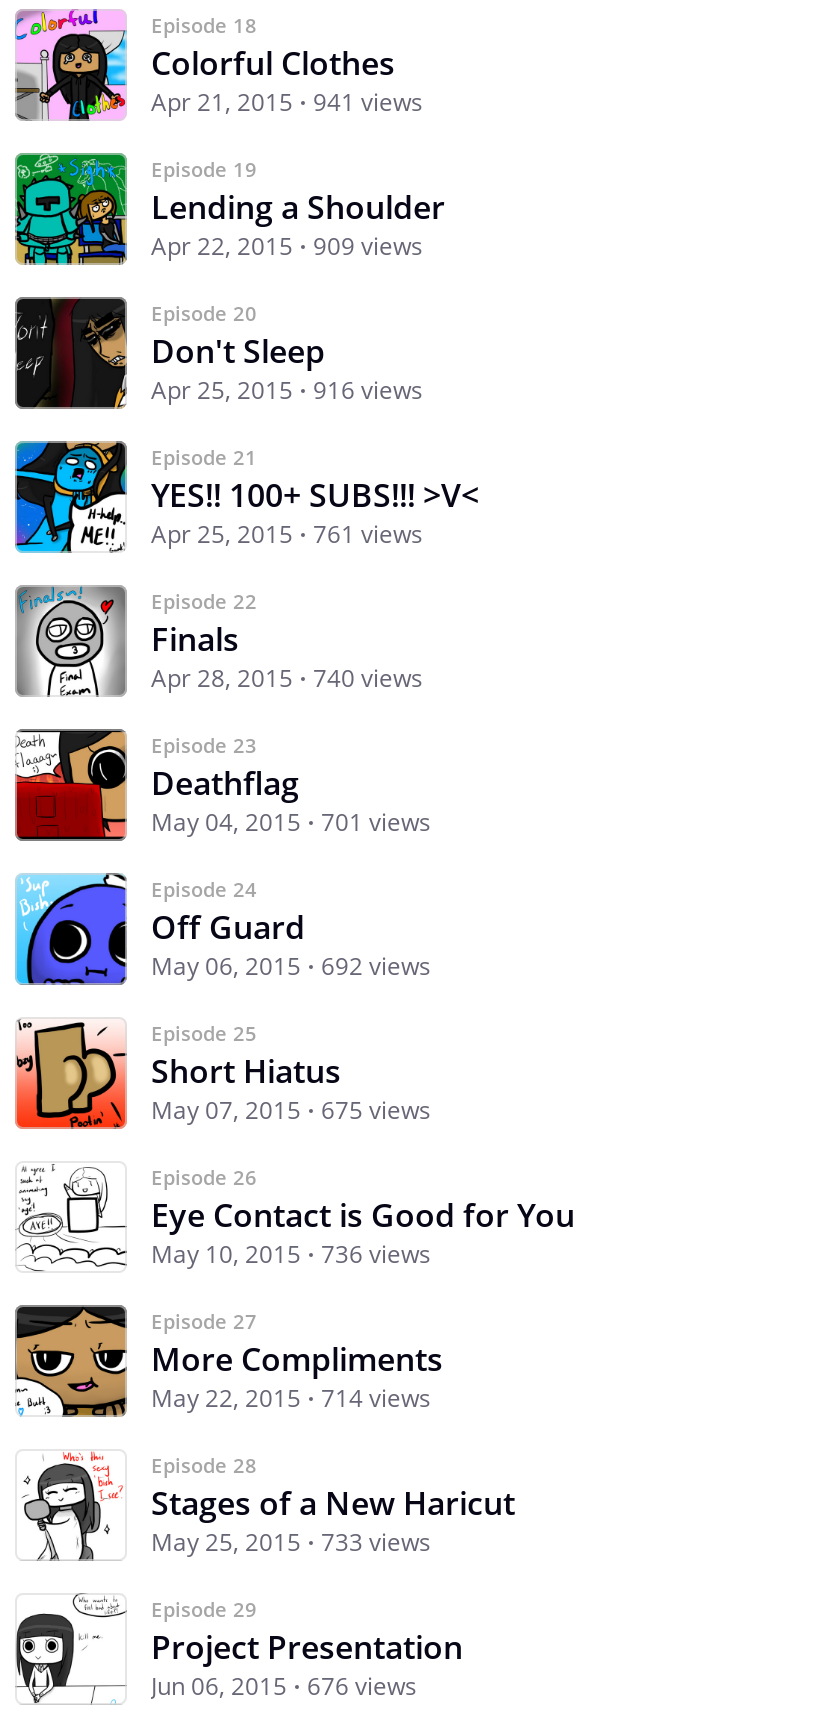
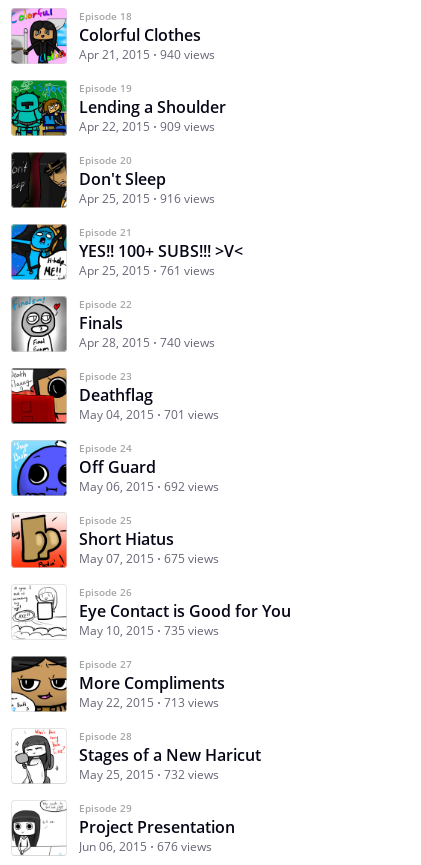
- Apr 21, 2015 941 views
+ Apr 21, 2015 940 views

- May 10, 2015 736 views
+ May 10, 2015 735 views

- May 22, 2015 714 views
+ May 22, 2015 713 views

- May 25, 2015 733 views
+ May 25, 2015 732 views
